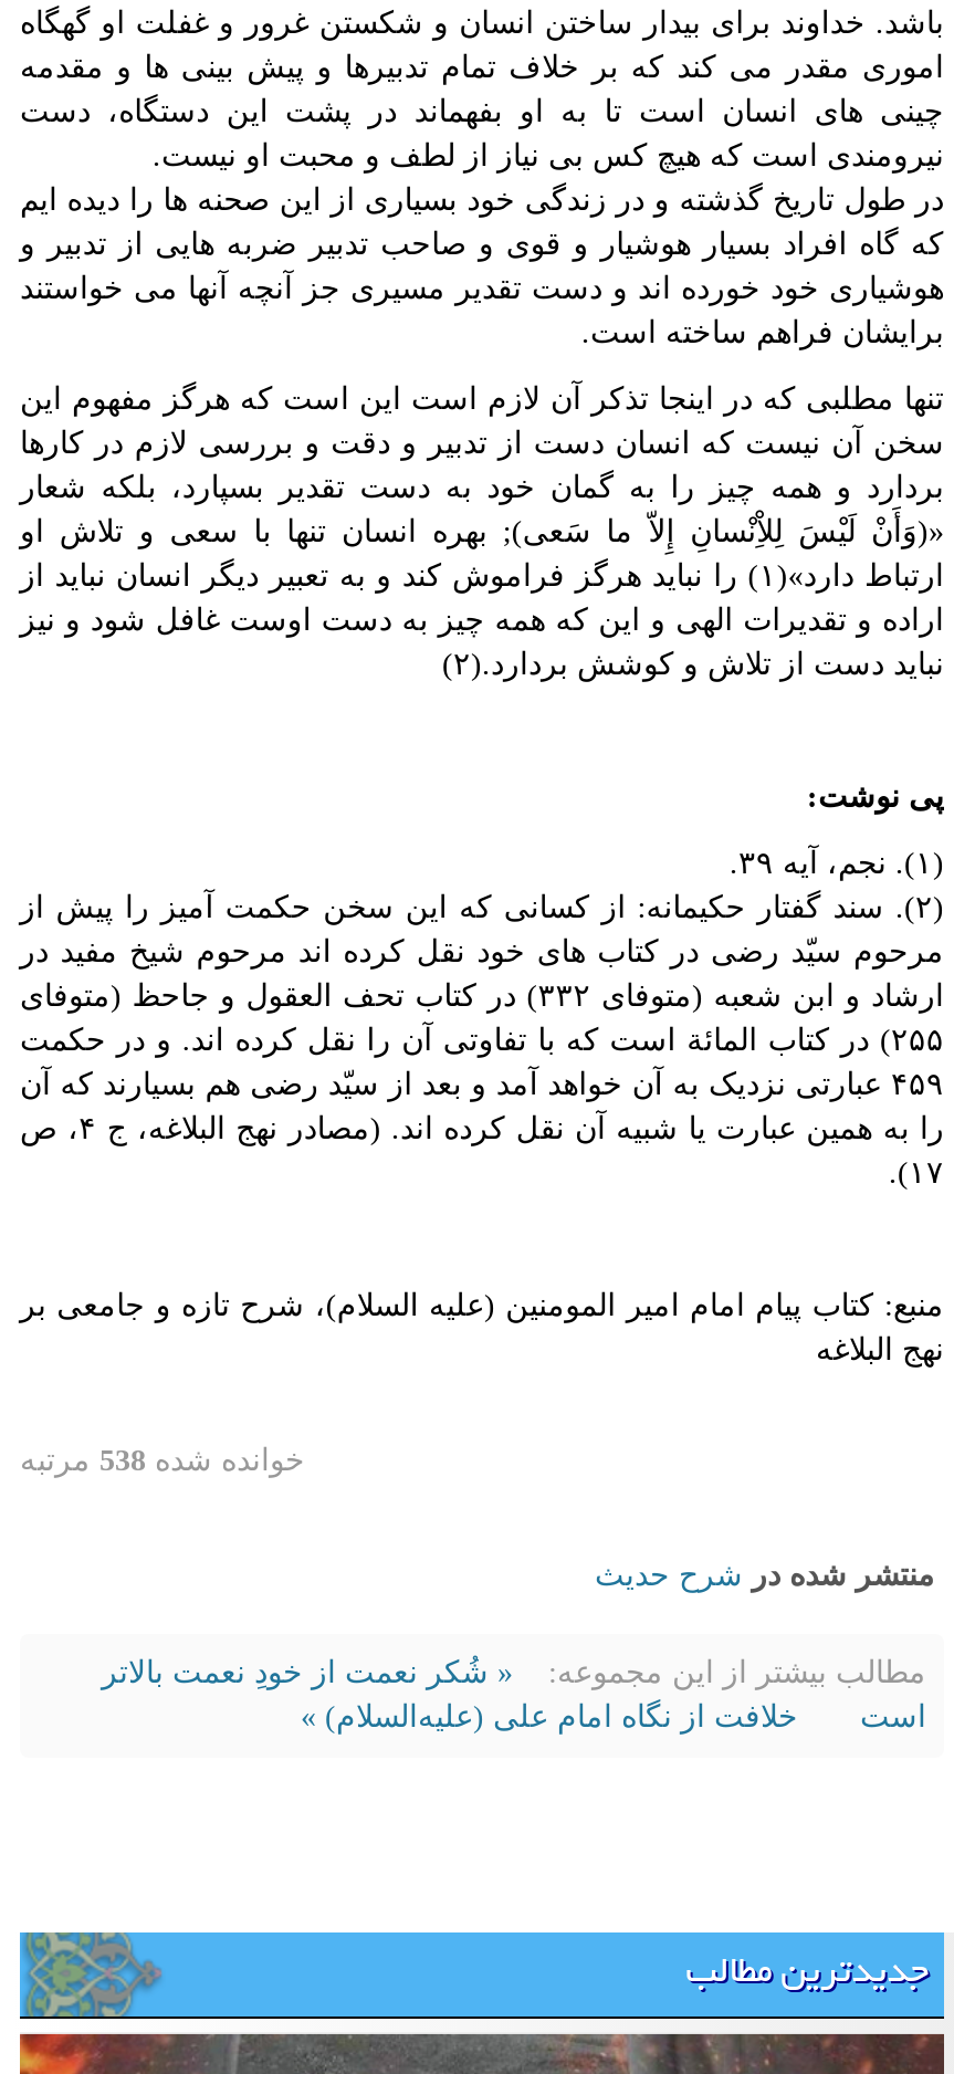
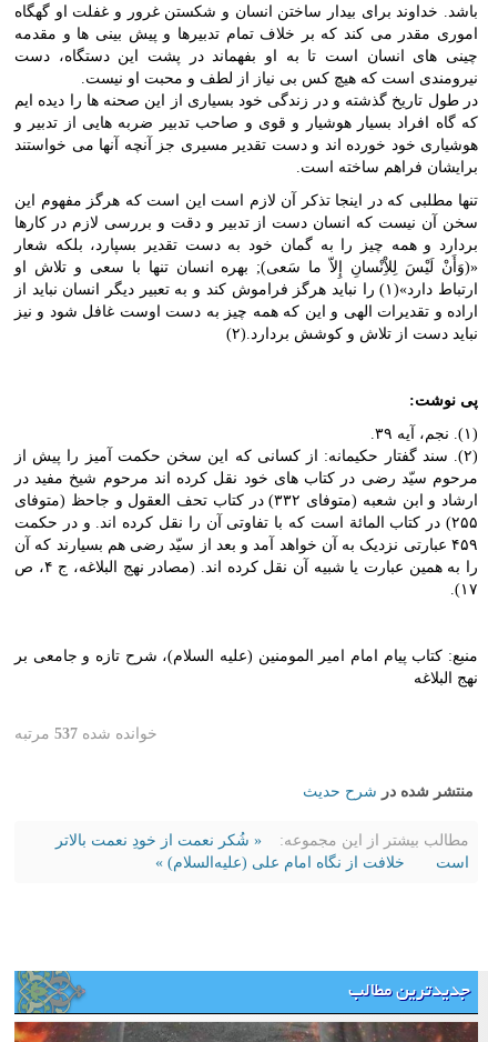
- خوانده شده 538 مرتبه
+ خوانده شده 537 مرتبه
